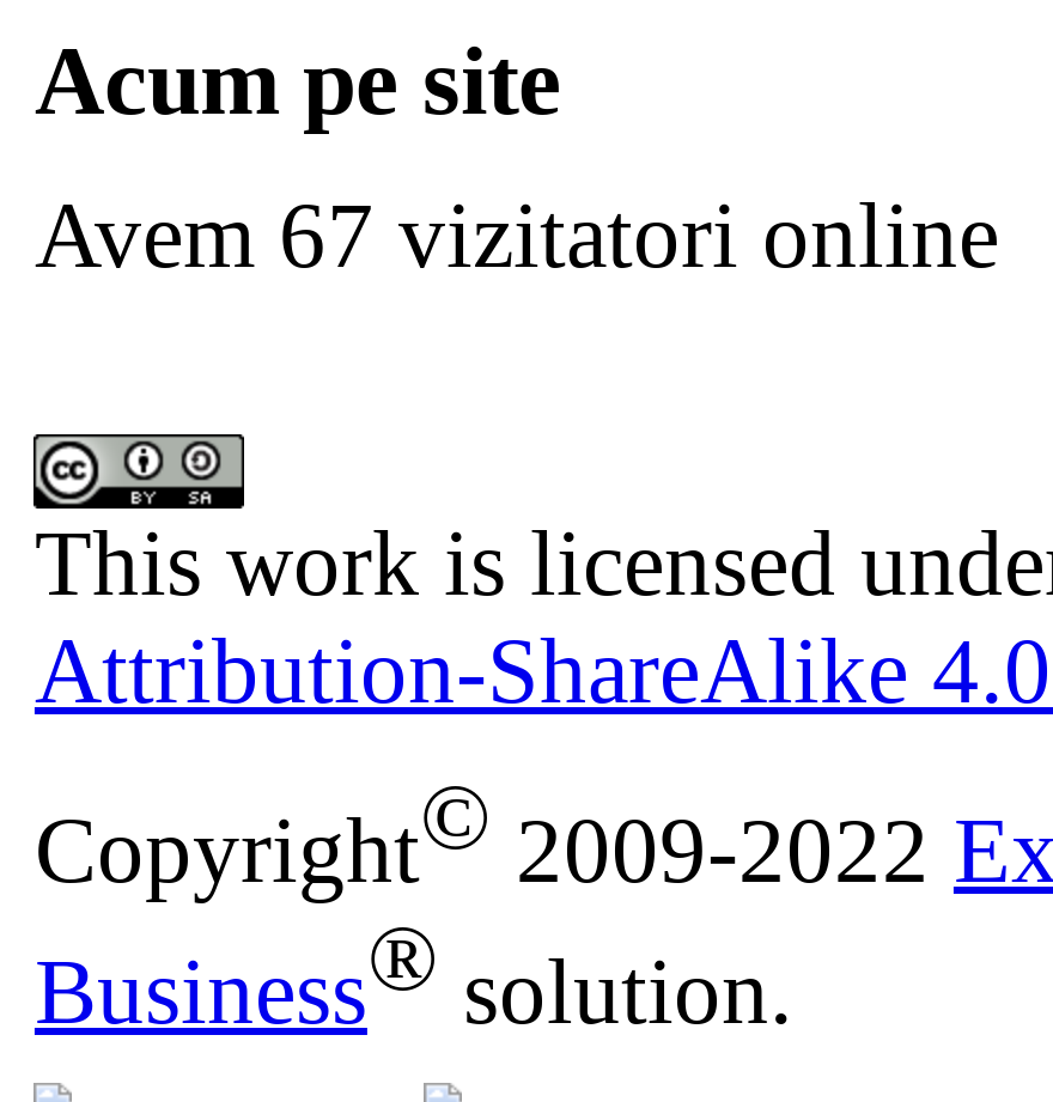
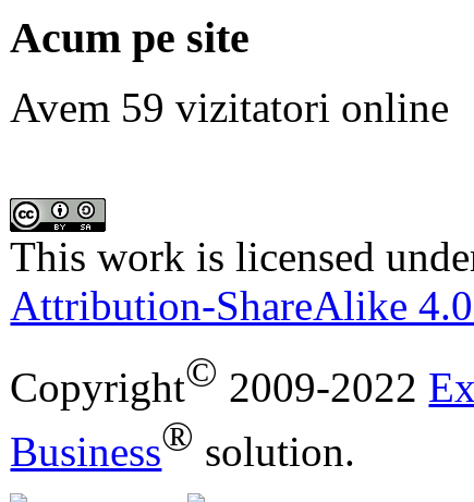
- Avem 67 vizitatori online
+ Avem 59 vizitatori online
